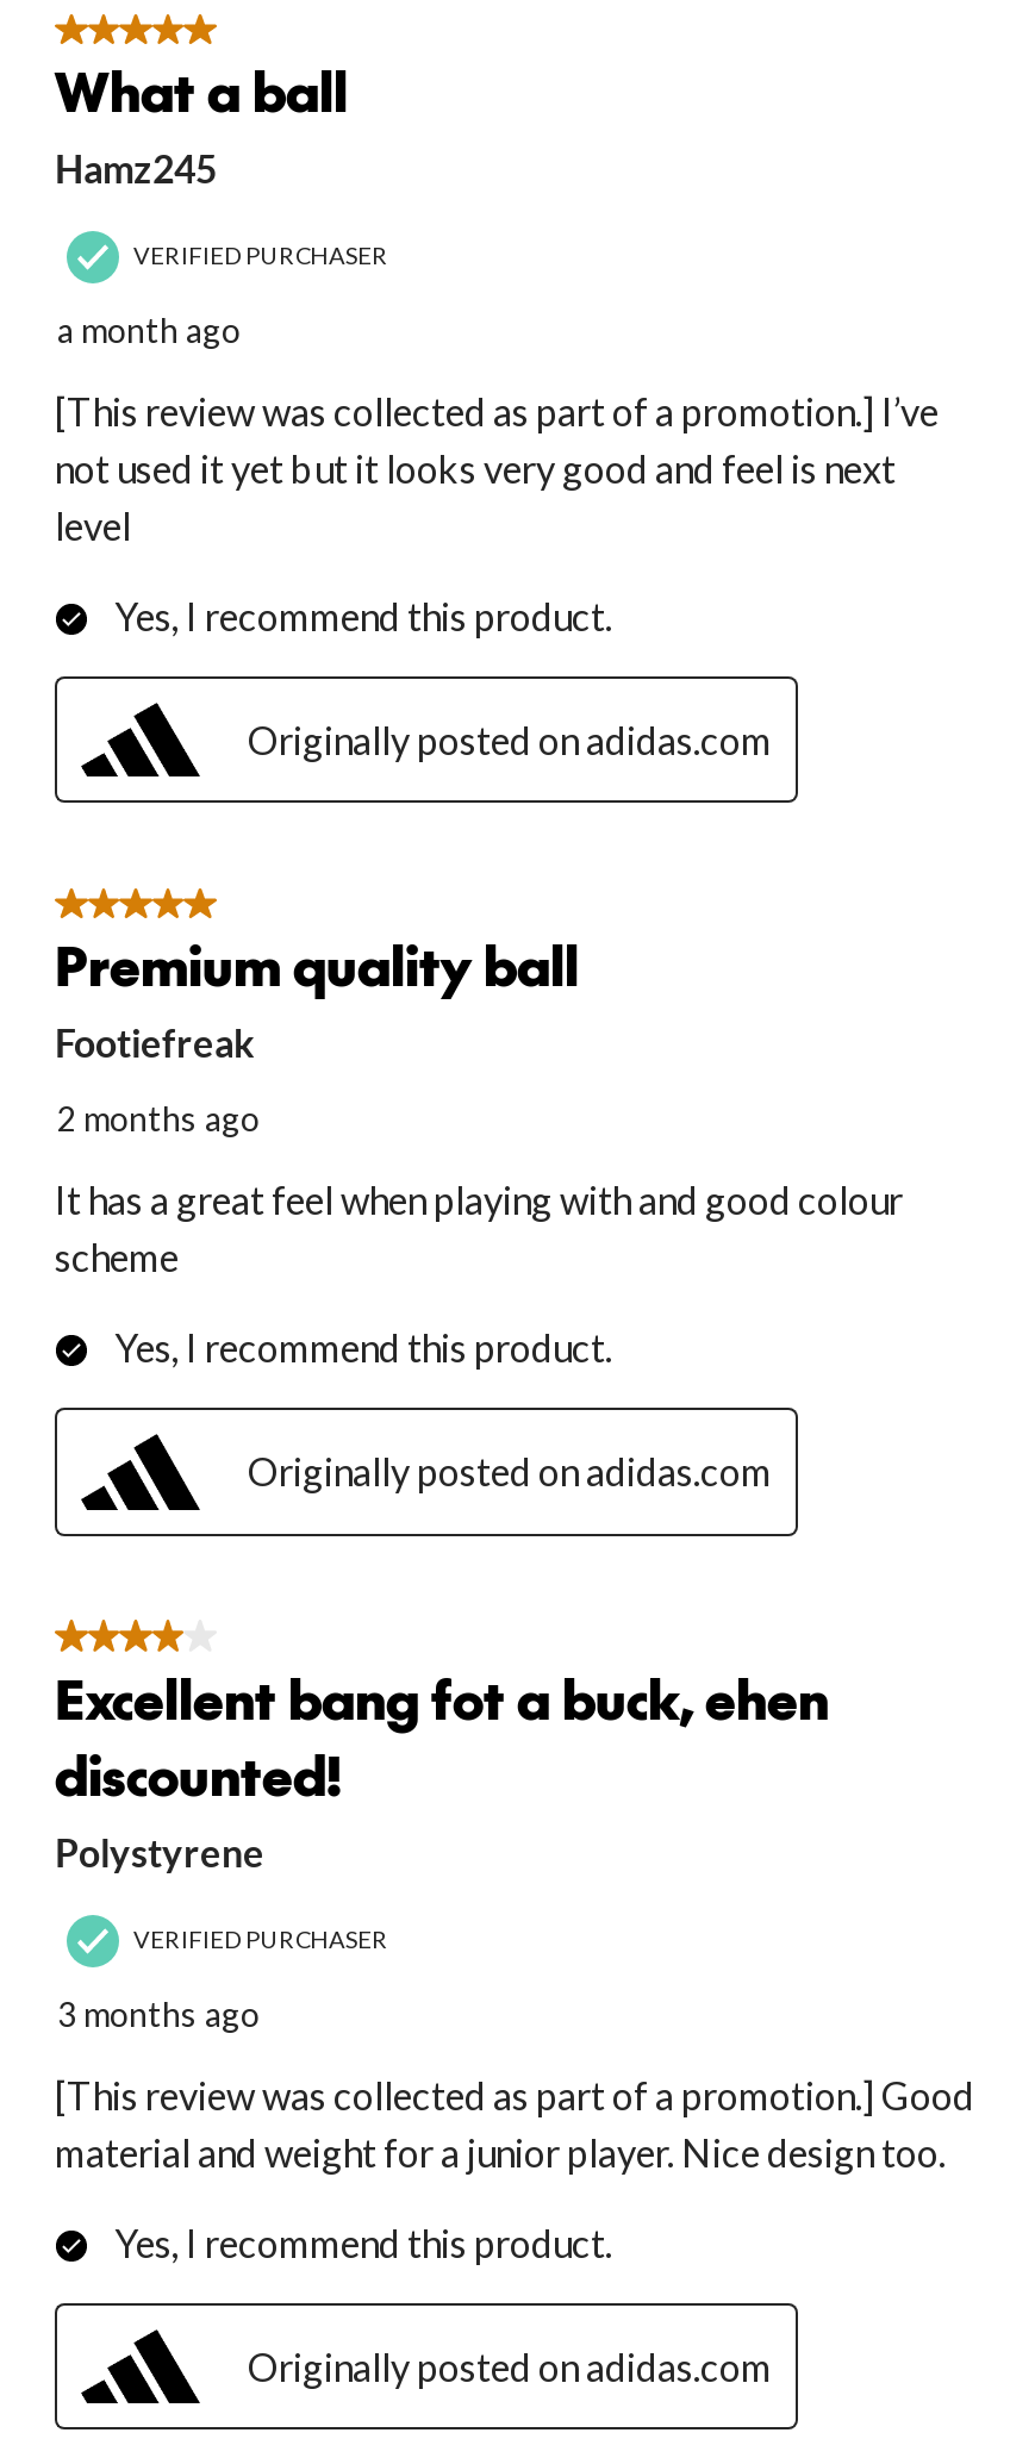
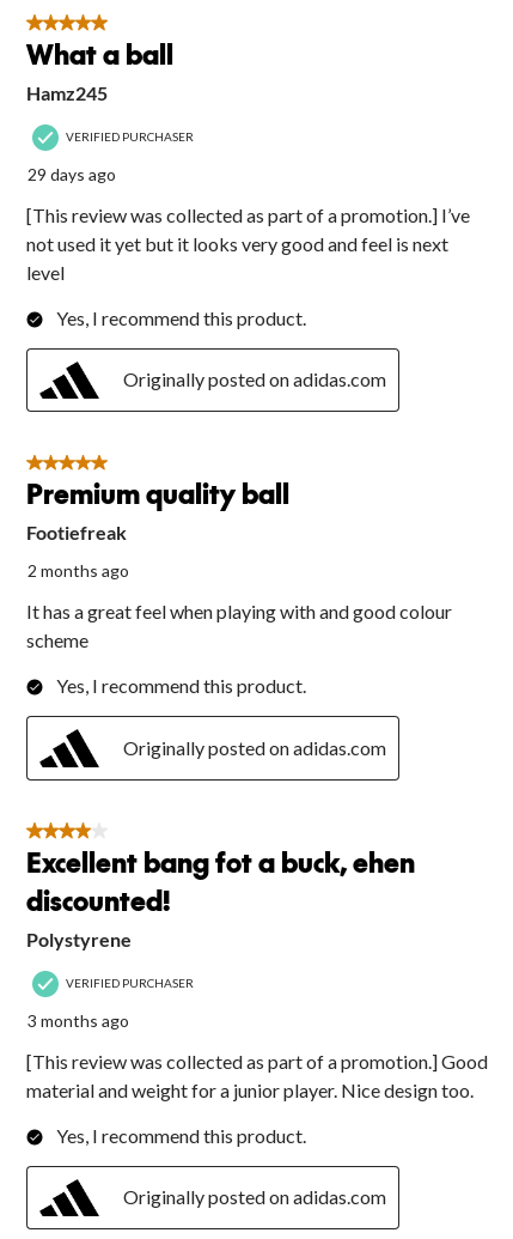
- a month ago
+ 29 days ago
